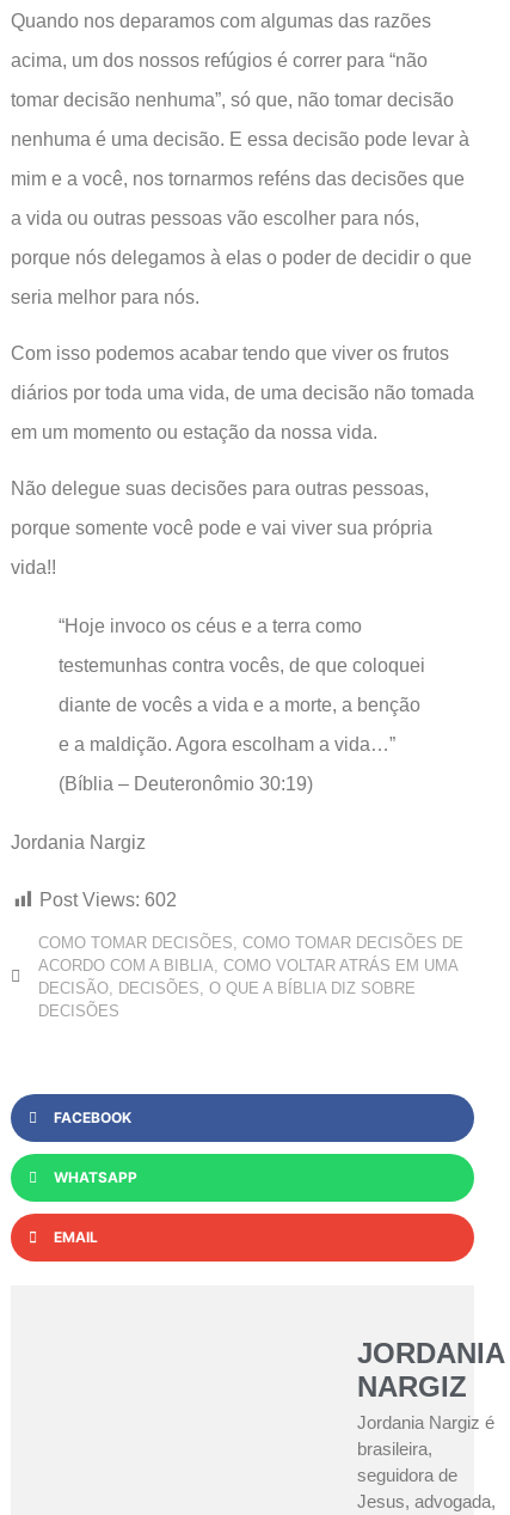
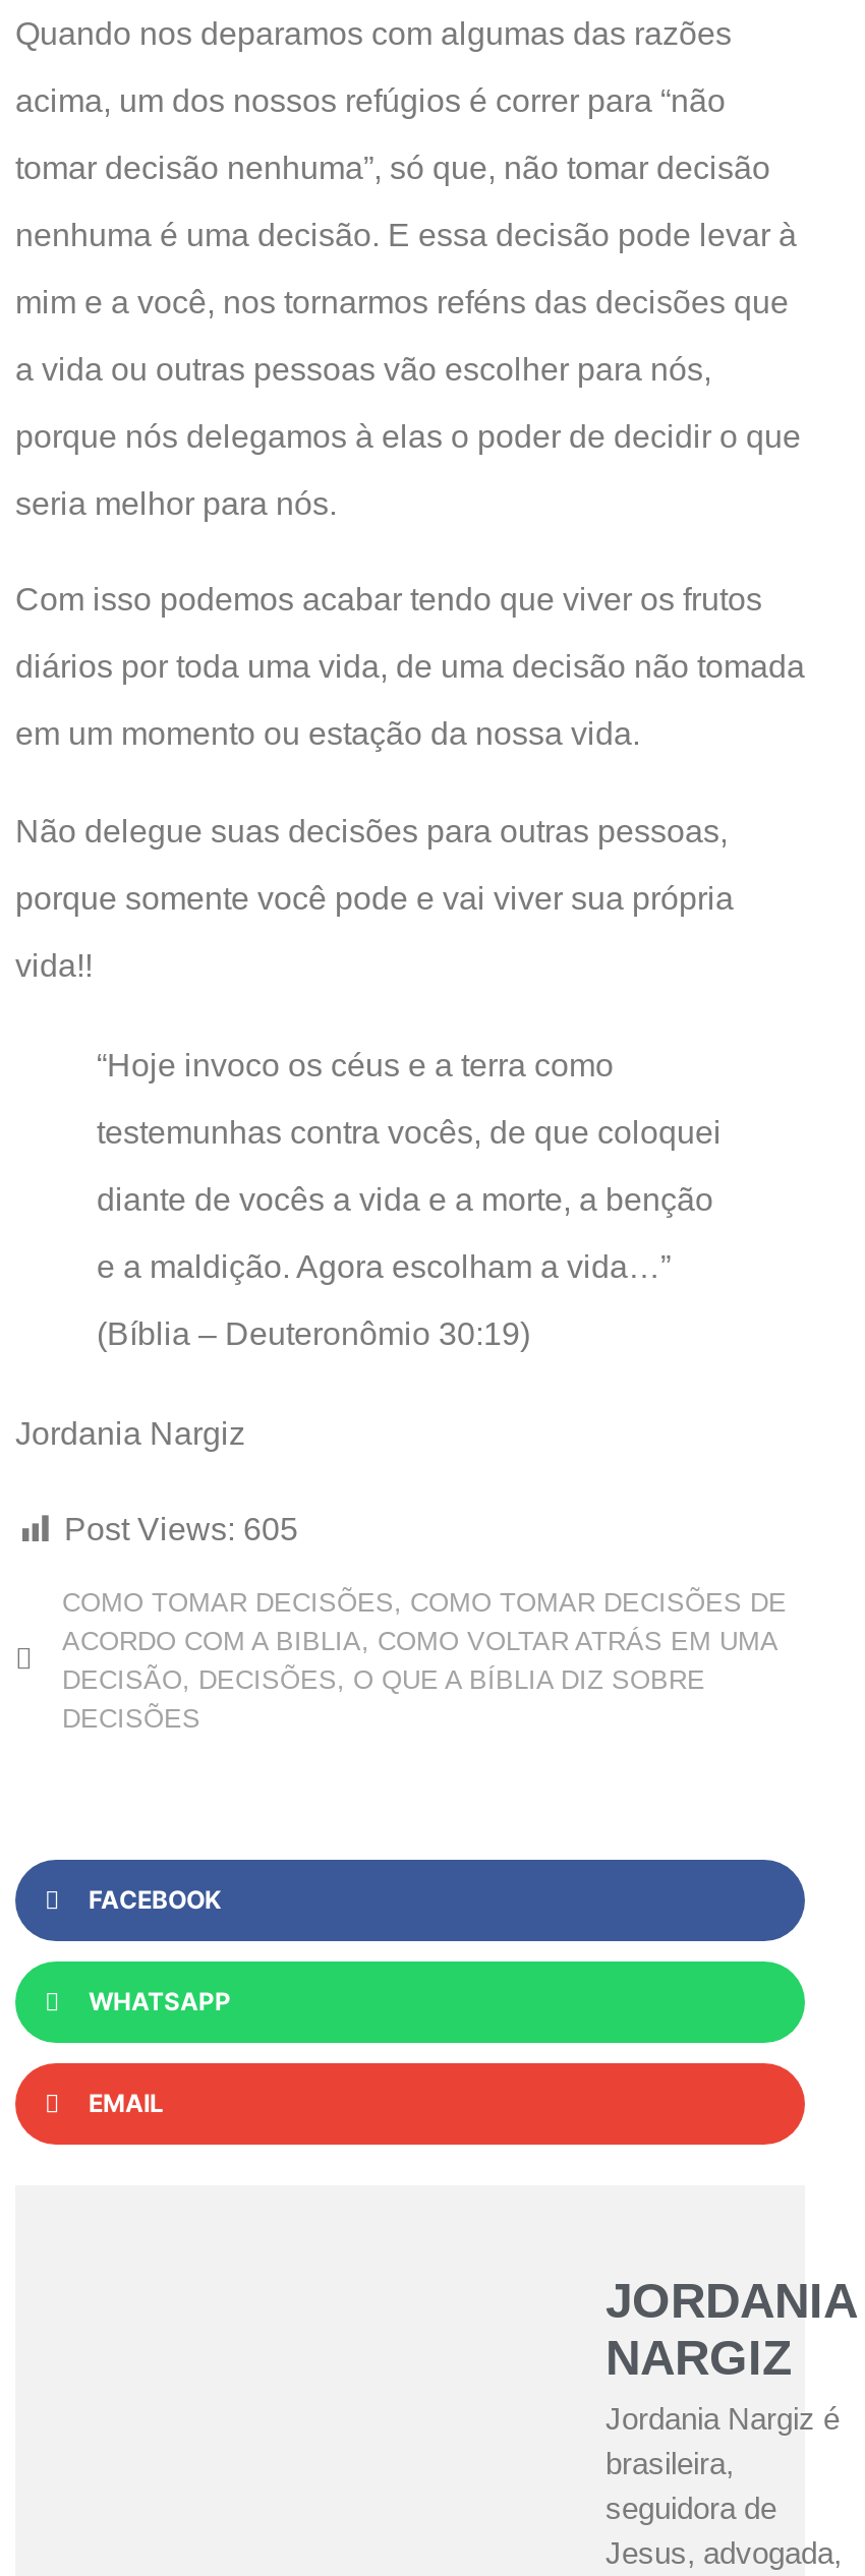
- Post Views: 602
+ Post Views: 605
